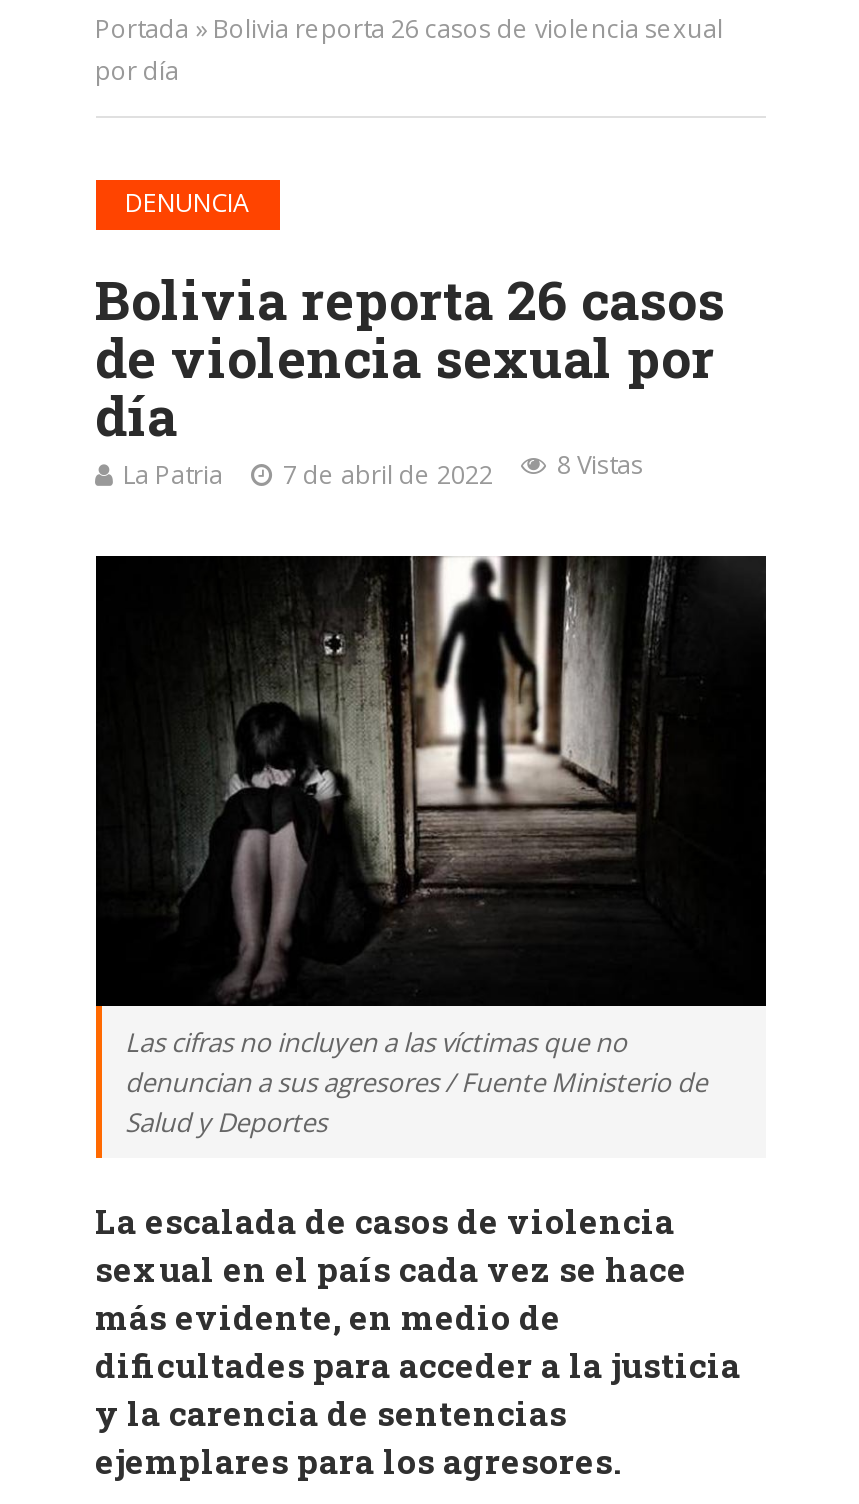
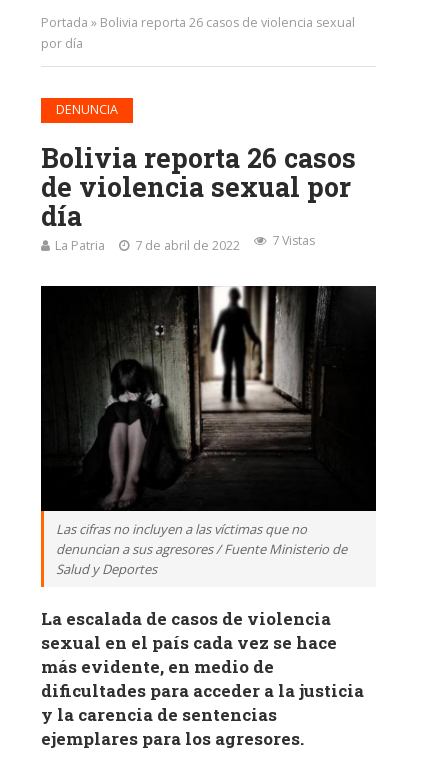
- La Patria 7 de abril de 2022 8 Vistas
+ La Patria 7 de abril de 2022 7 Vistas
